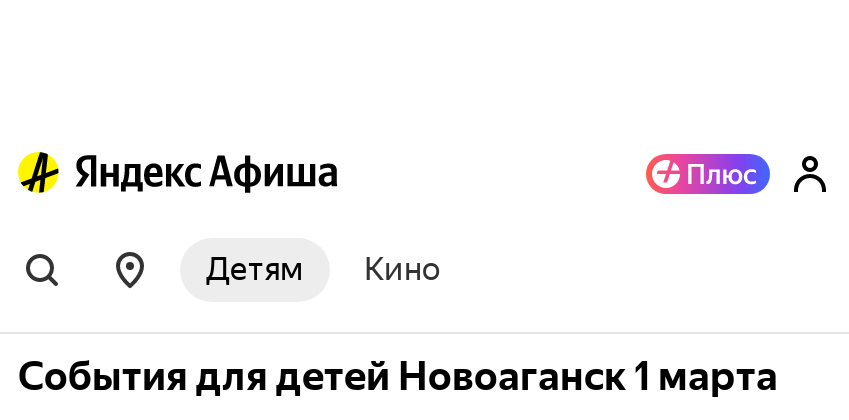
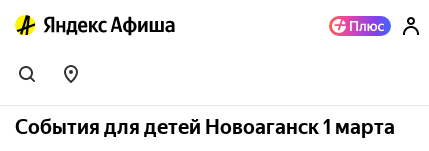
- Детям
- Кино
